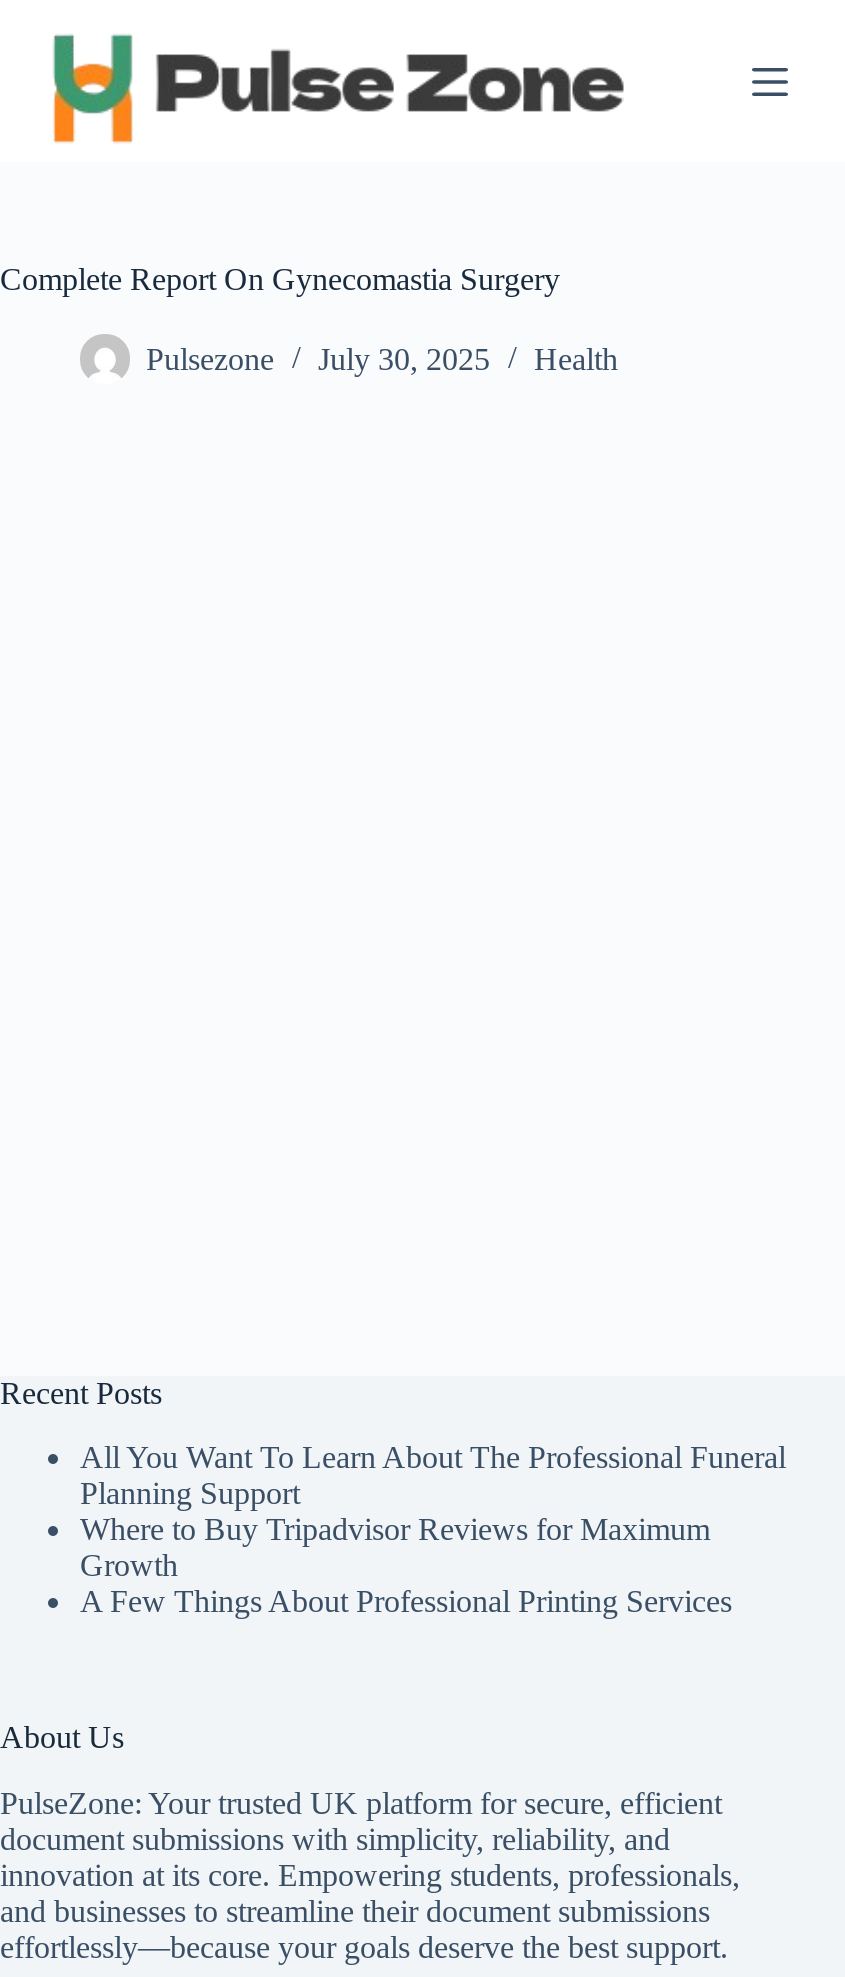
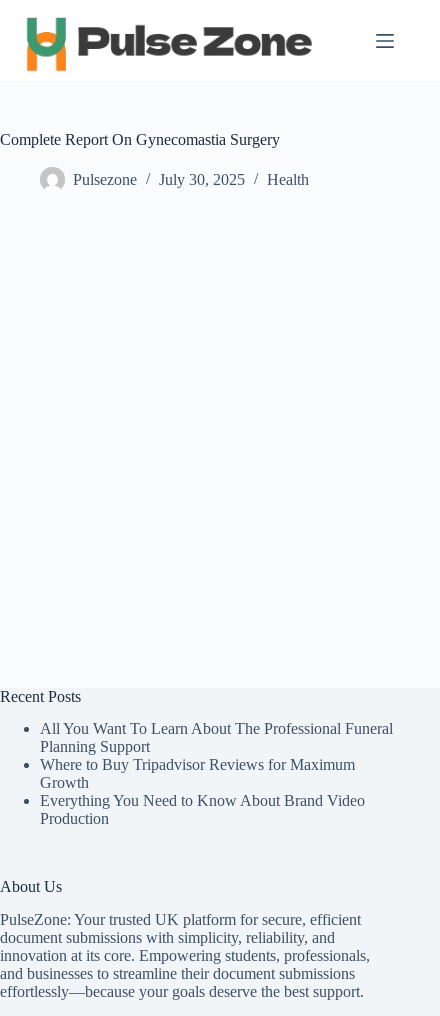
- A Few Things About Professional Printing Services
+ Everything You Need to Know About Brand Video
+ Production
